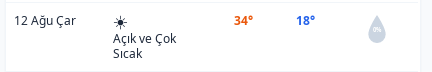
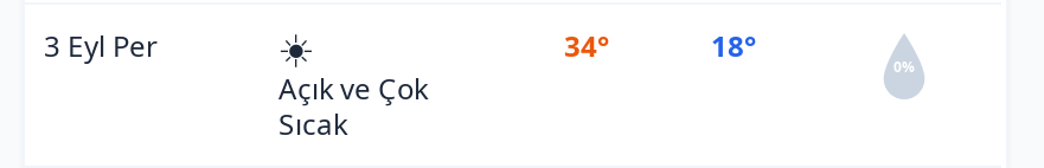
- 12 Ağu Çar
+ 3 Eyl Per
